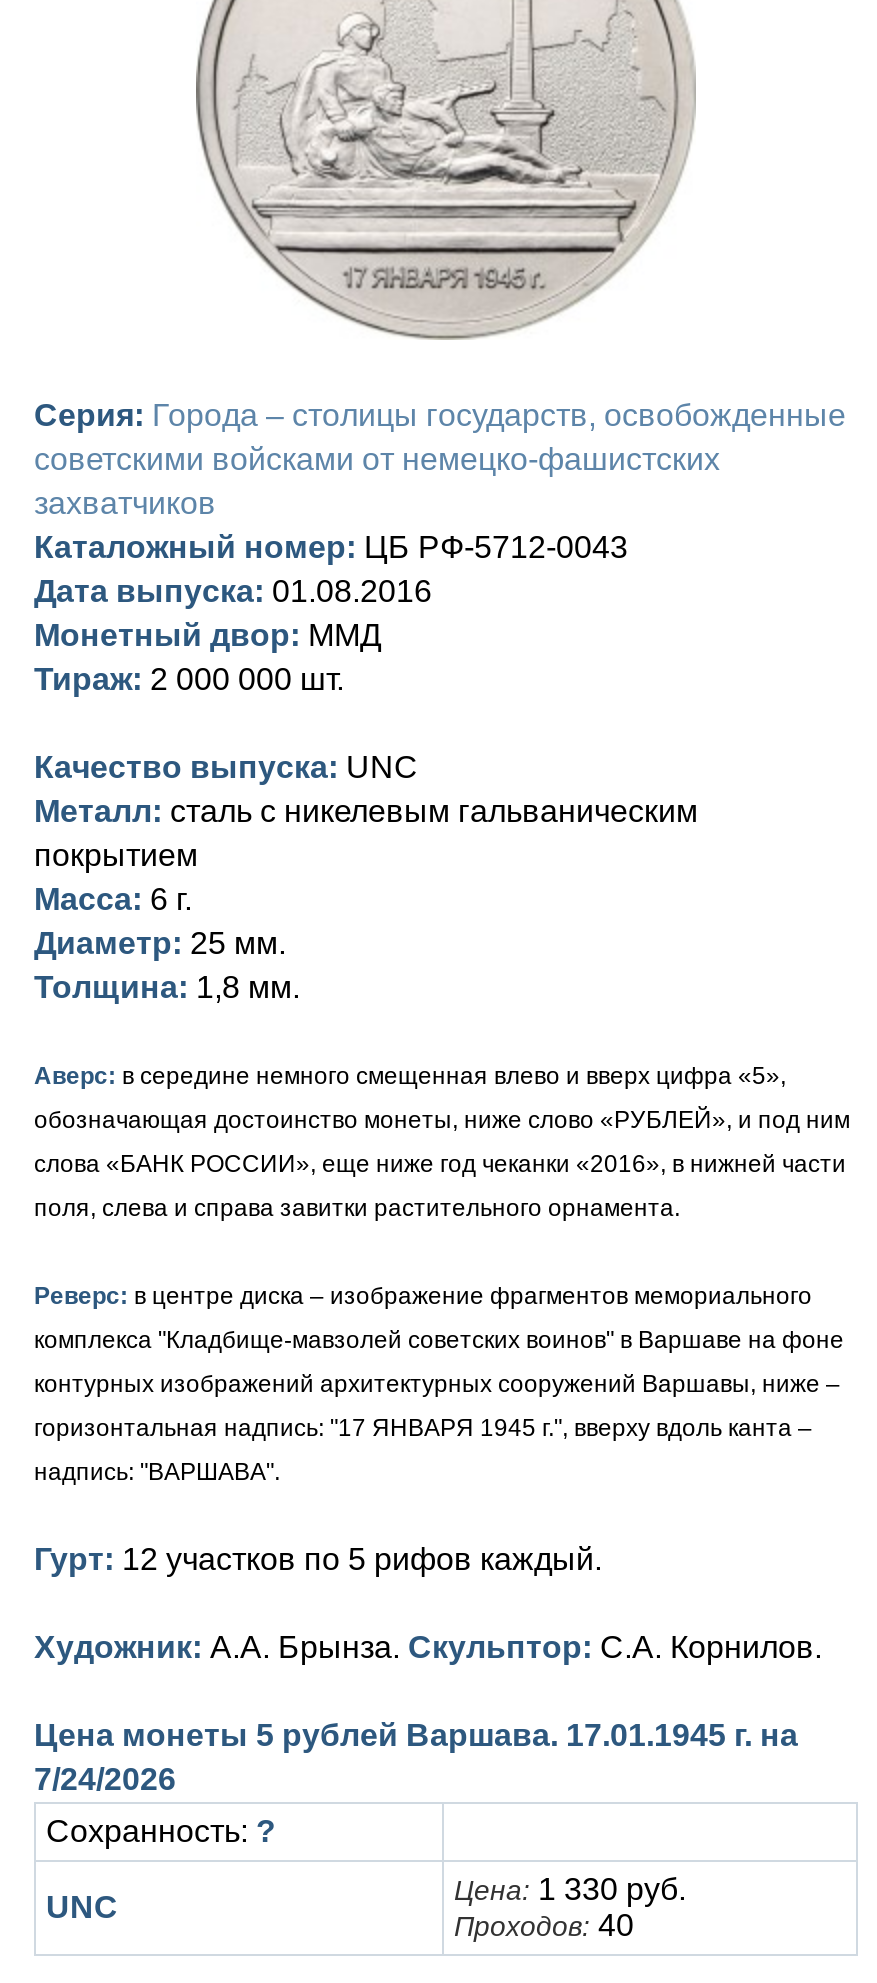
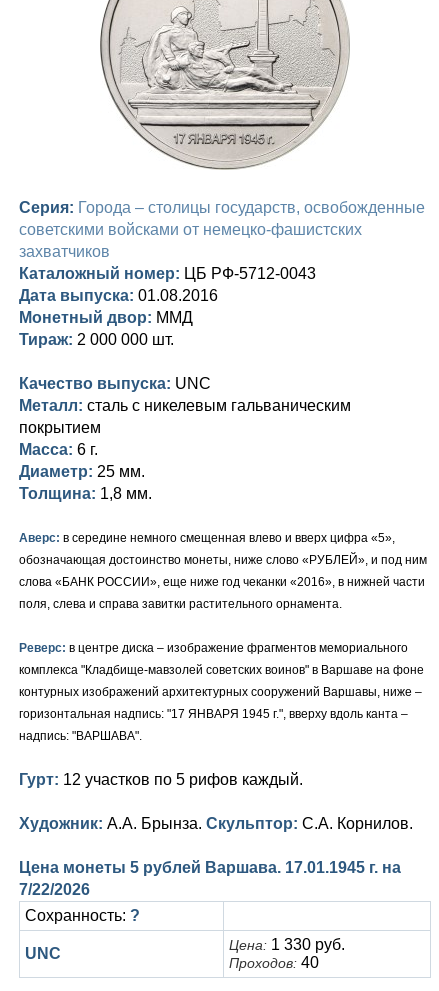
- 7/24/2026
+ 7/22/2026
